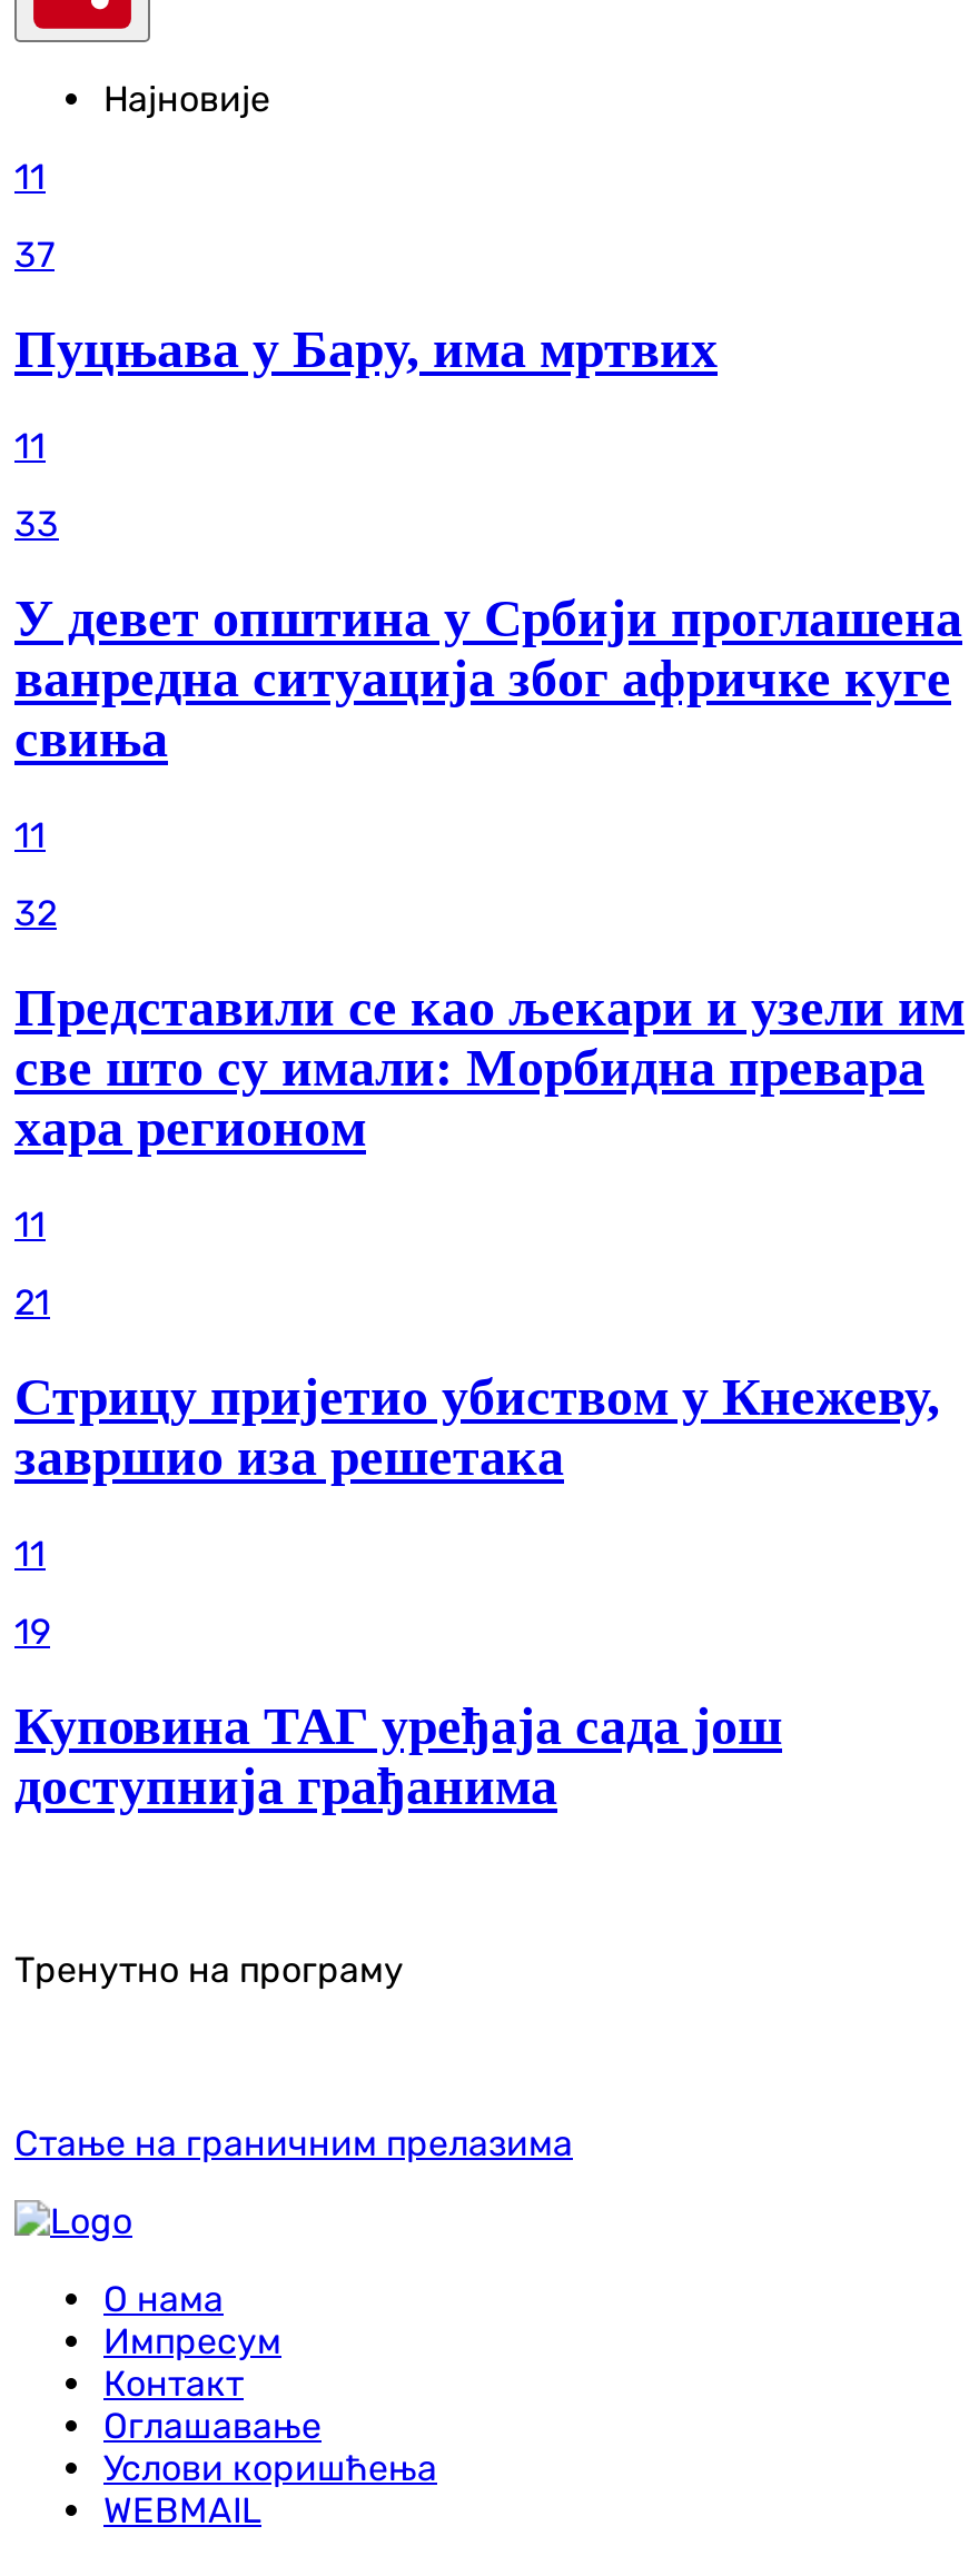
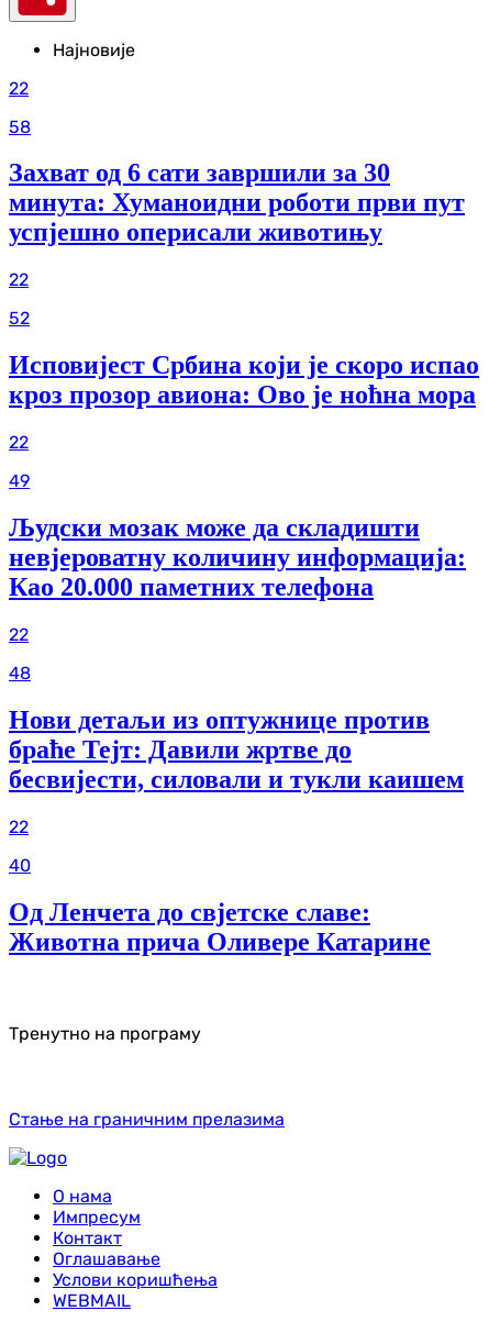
- 11
+ 22

- 37
+ 58

- Пуцњава у Бару, има мртвих
+ Захват од 6 сати завршили за 30
+ минута: Хуманоидни роботи први пут
+ успјешно оперисали животињу

- 11
+ 22

- 33
+ 52

- У девет општина у Србији проглашена
- ванредна ситуација због афричке куге
- свиња
+ Исповијест Србина који је скоро испао
+ кроз прозор авиона: Ово је ноћна мора

- 11
+ 22

- 32
+ 49

- Представили се као љекари и узели им
- све што су имали: Морбидна превара
- хара регионом
+ Људски мозак може да складишти
+ невјероватну количину информација:
+ Као 20.000 паметних телефона

- 11
+ 22

- 21
+ 48

- Стрицу пријетио убиством у Кнежеву,
- завршио иза решетака
+ Нови детаљи из оптужнице против
+ браће Тејт: Давили жртве до
+ бесвијести, силовали и тукли каишем

- 11
+ 22

- 19
+ 40

- Куповина ТАГ уређаја сада још
- доступнија грађанима
+ Од Ленчета до свјетске славе:
+ Животна прича Оливере Катарине
